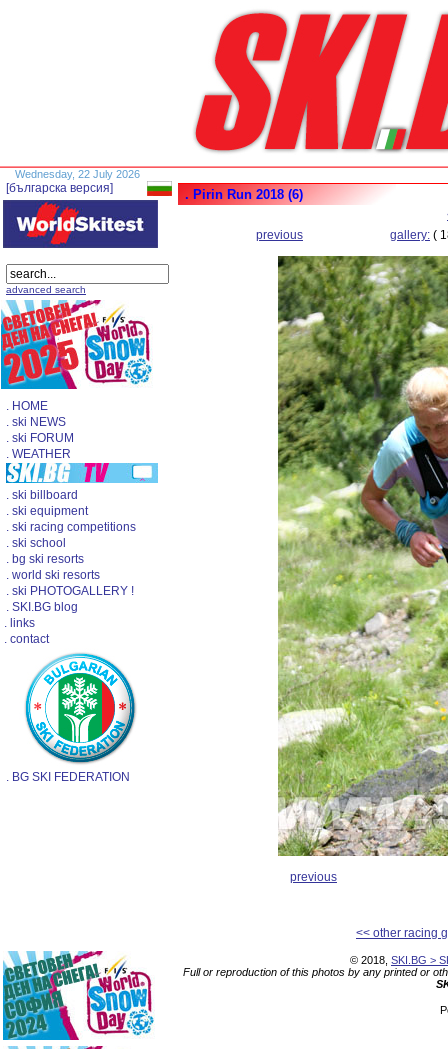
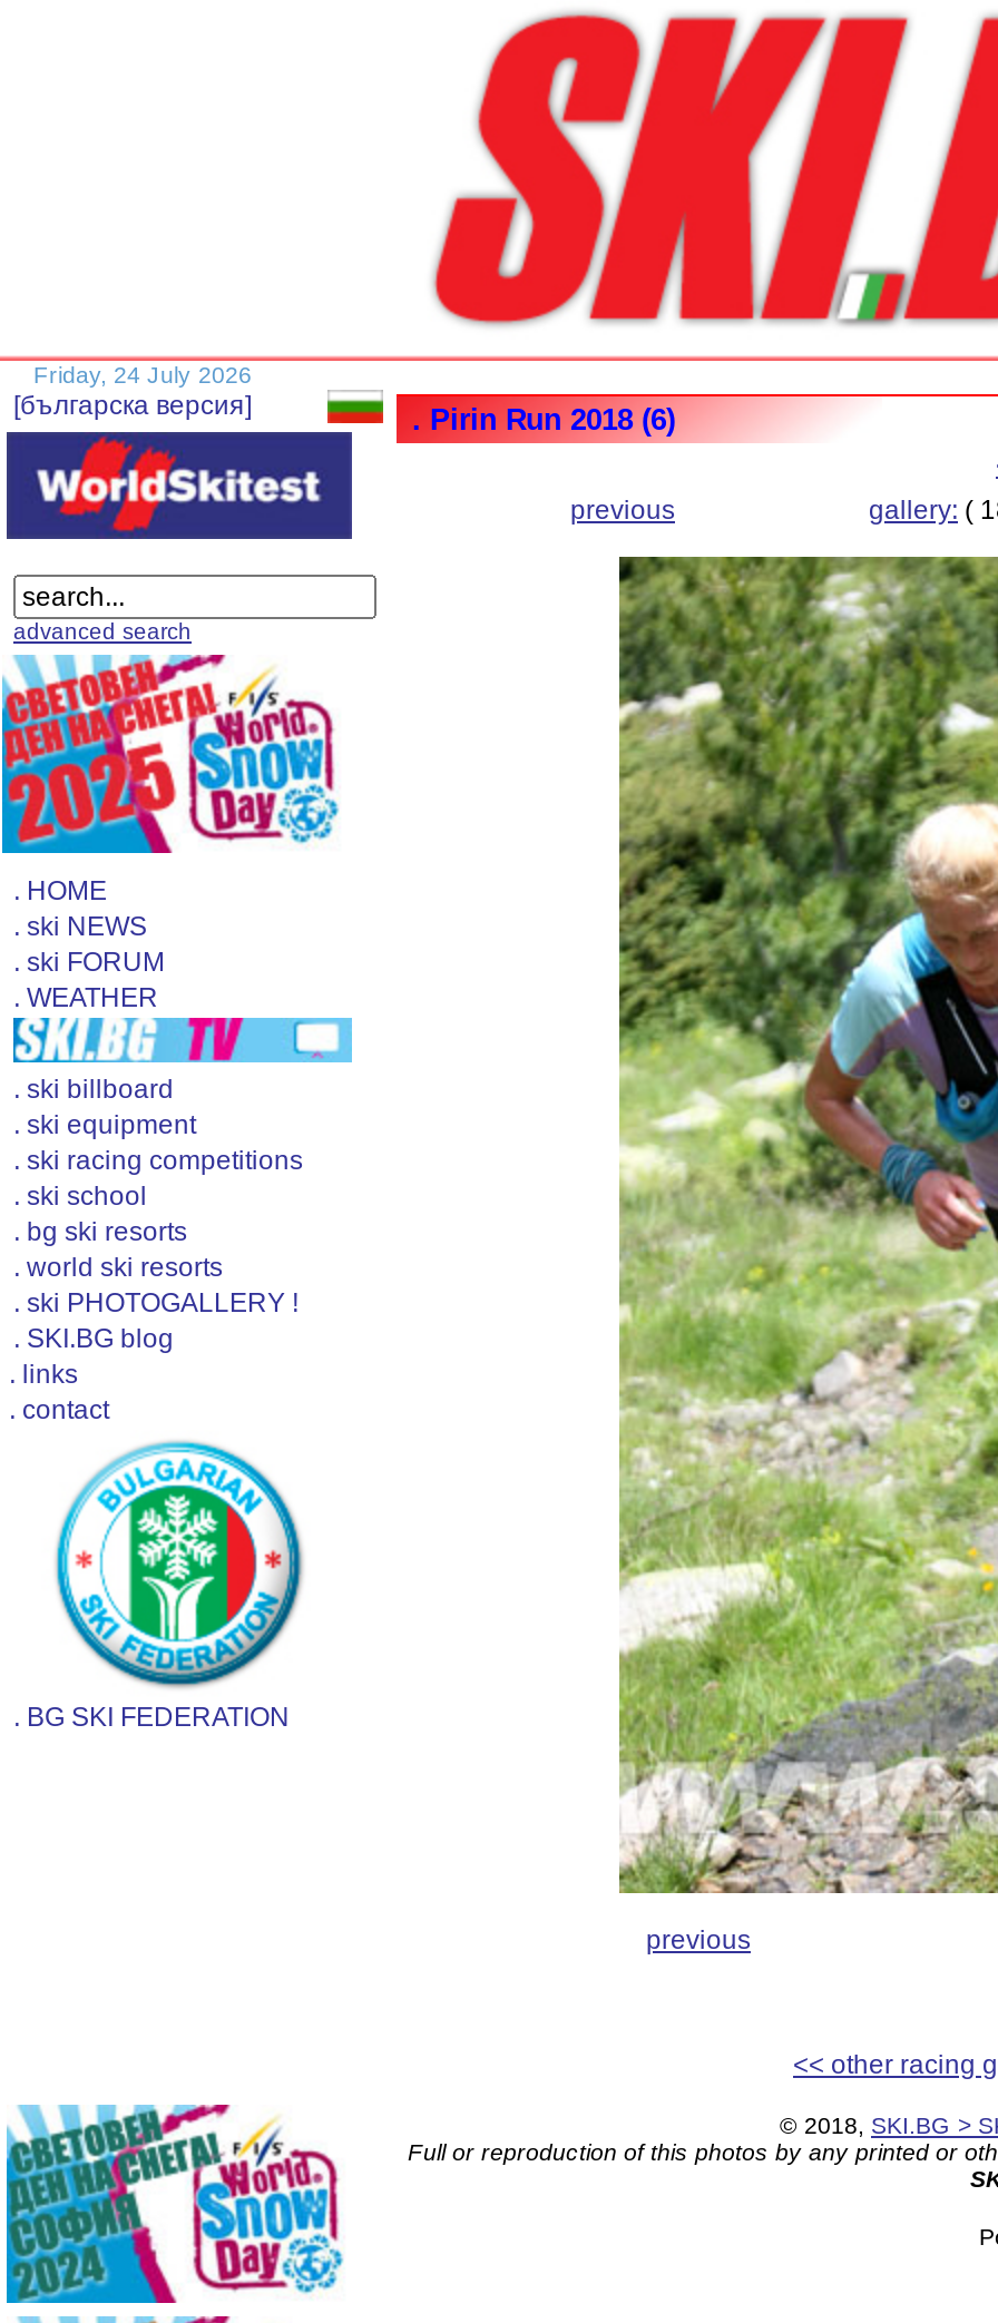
- Wednesday, 22 July 2026
+ Friday, 24 July 2026
